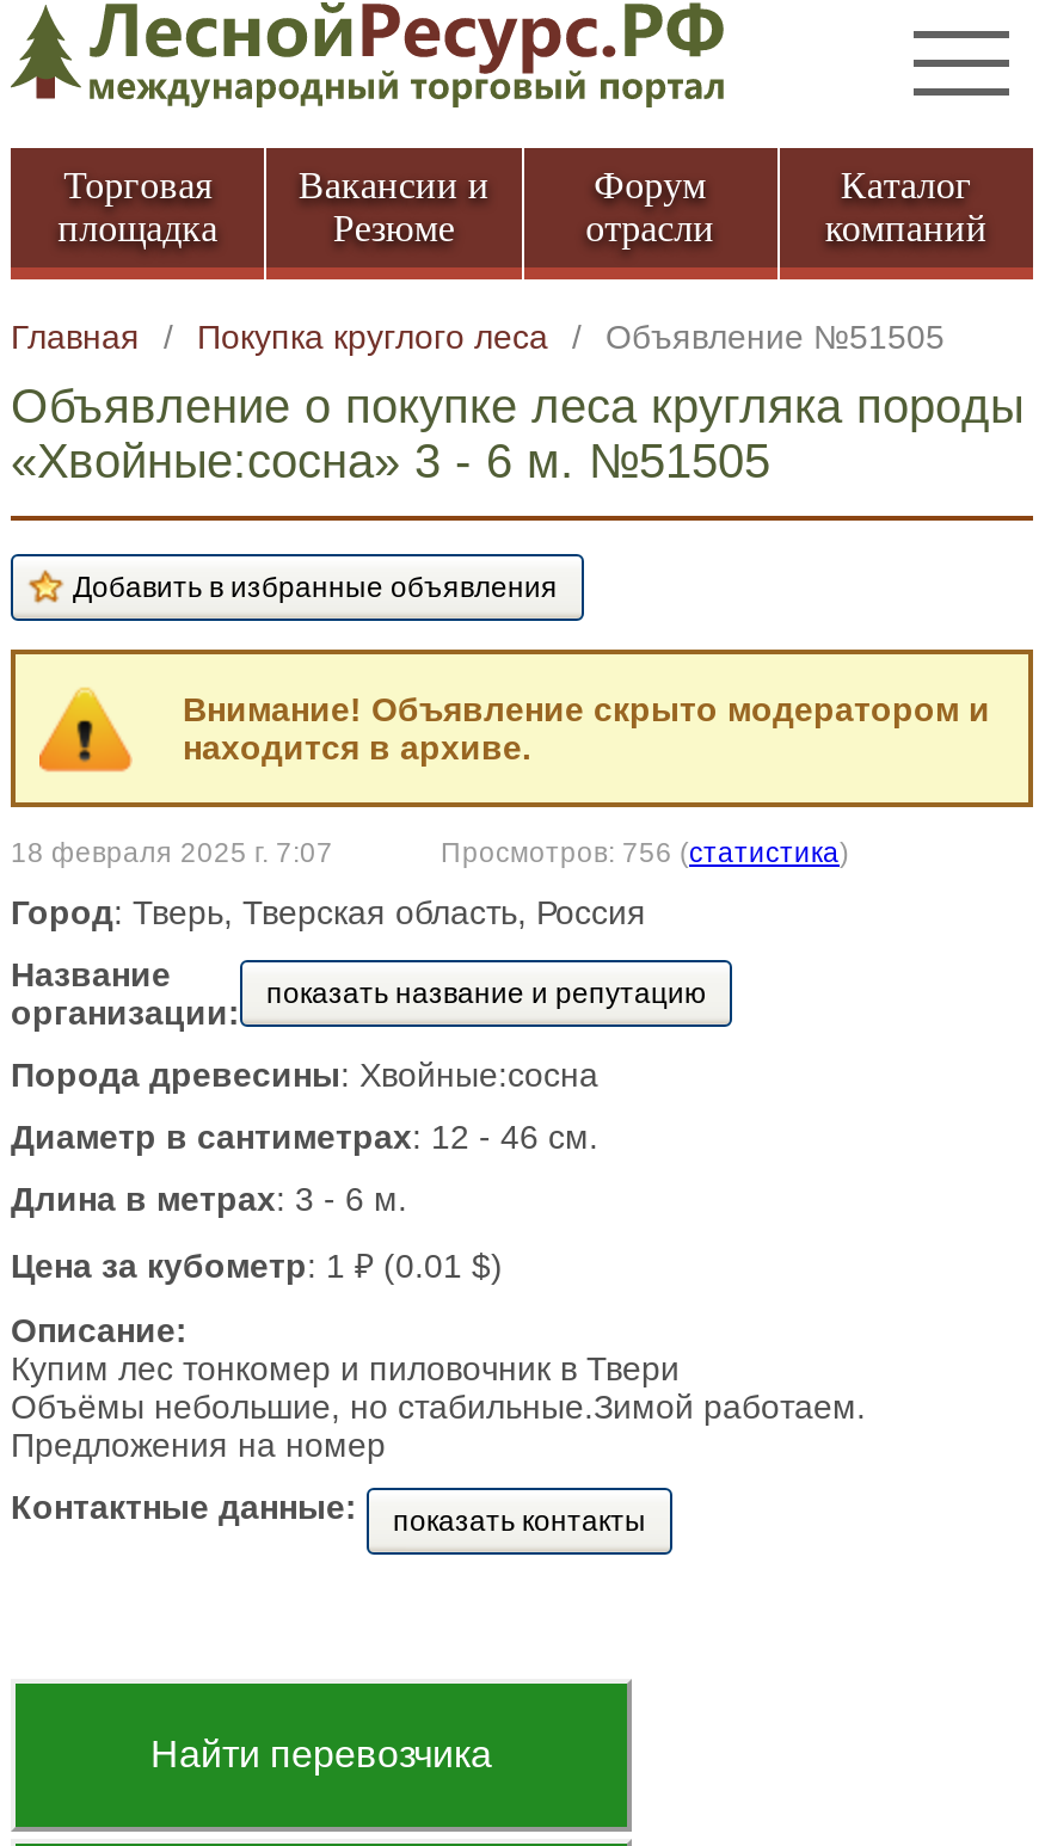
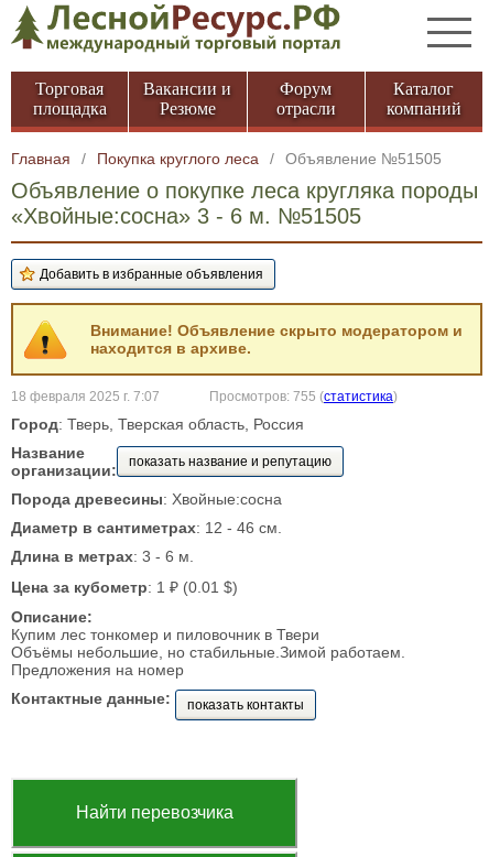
- Просмотров: 756 (статистика)
+ Просмотров: 755 (статистика)
